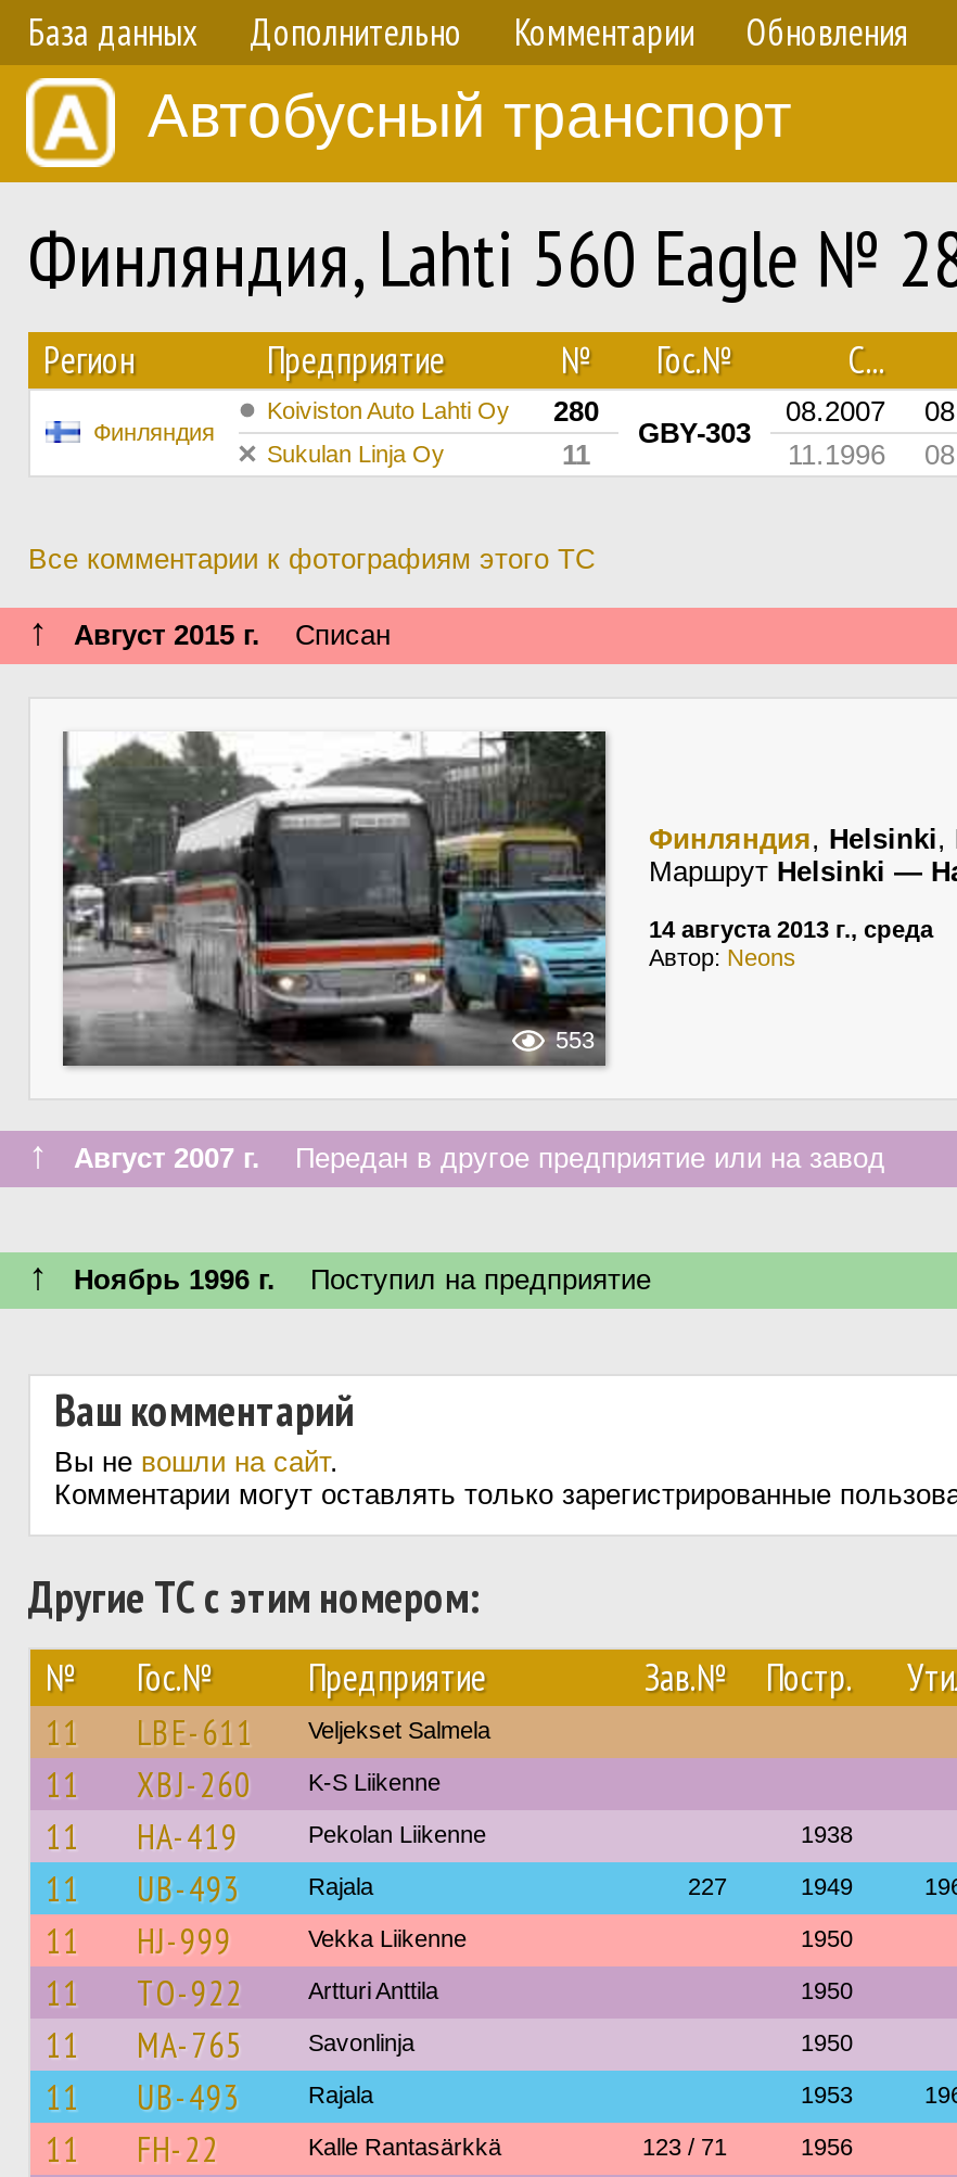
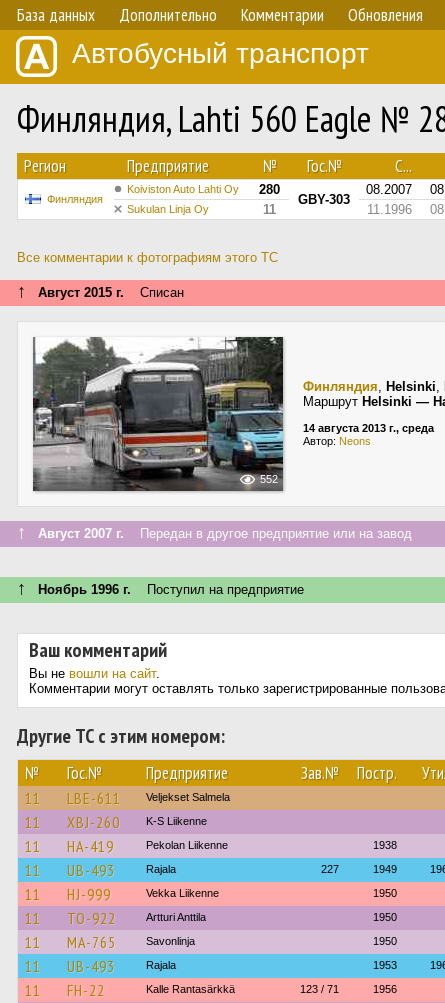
- 553
+ 552
